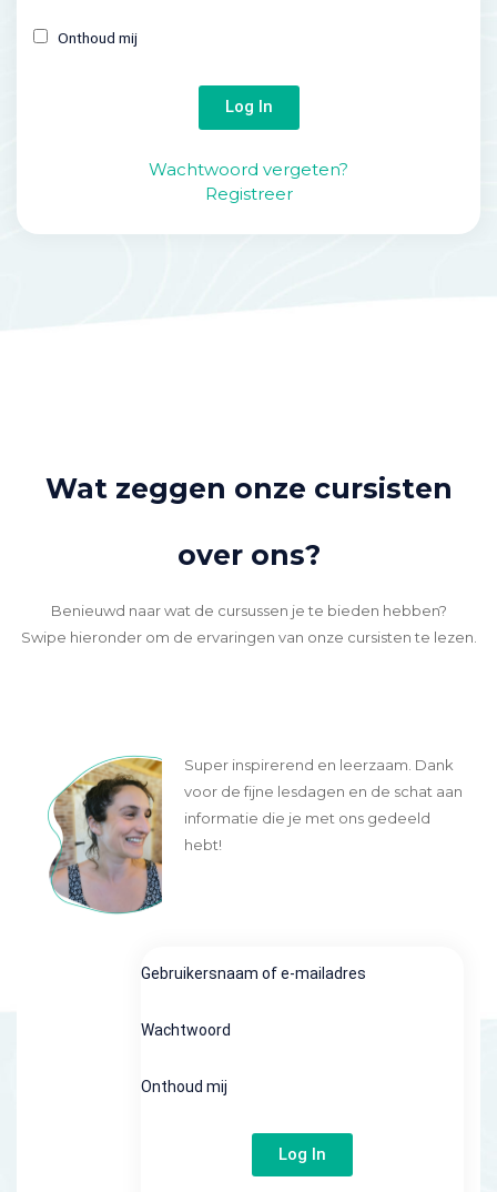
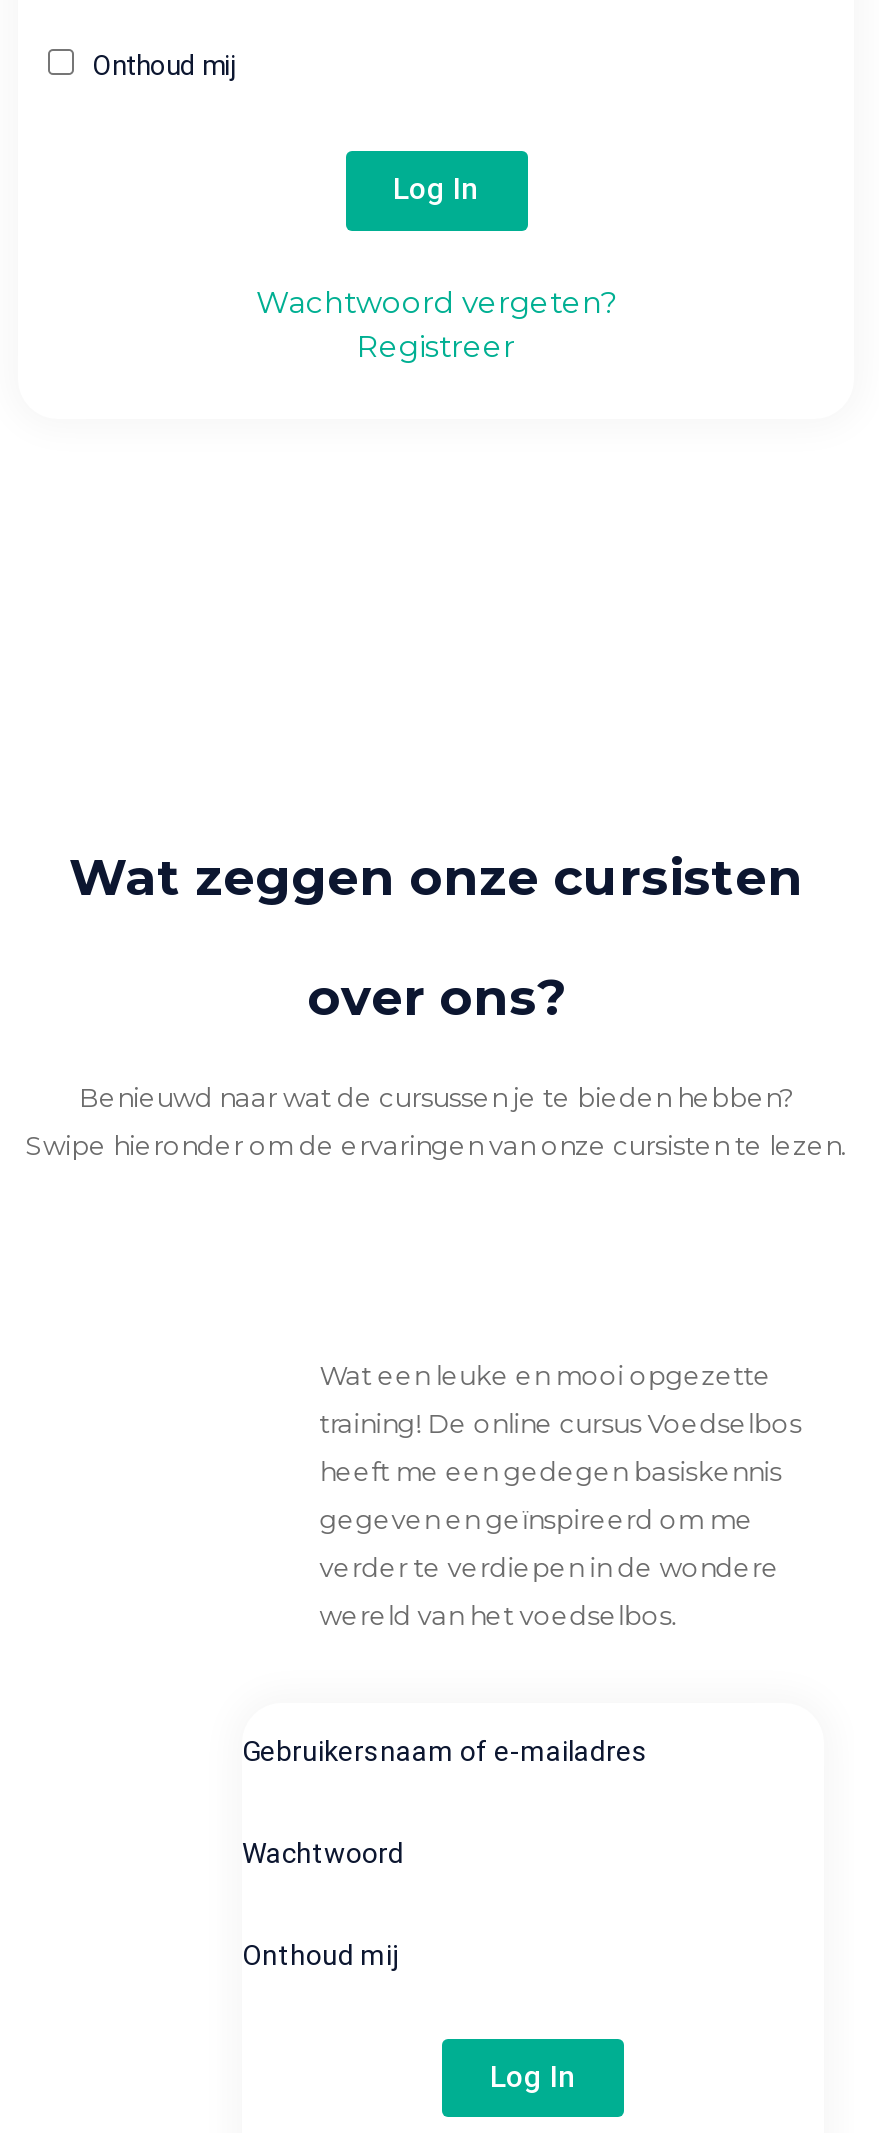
- [image]

- Super inspirerend en leerzaam. Dank
- voor de fijne lesdagen en de schat aan
- informatie die je met ons gedeeld
- hebt!
+ Wat een leuke en mooi opgezette
+ training! De online cursus Voedselbos
+ heeft me een gedegen basiskennis
+ gegeven en geïnspireerd om me
+ verder te verdiepen in de wondere
+ wereld van het voedselbos.
